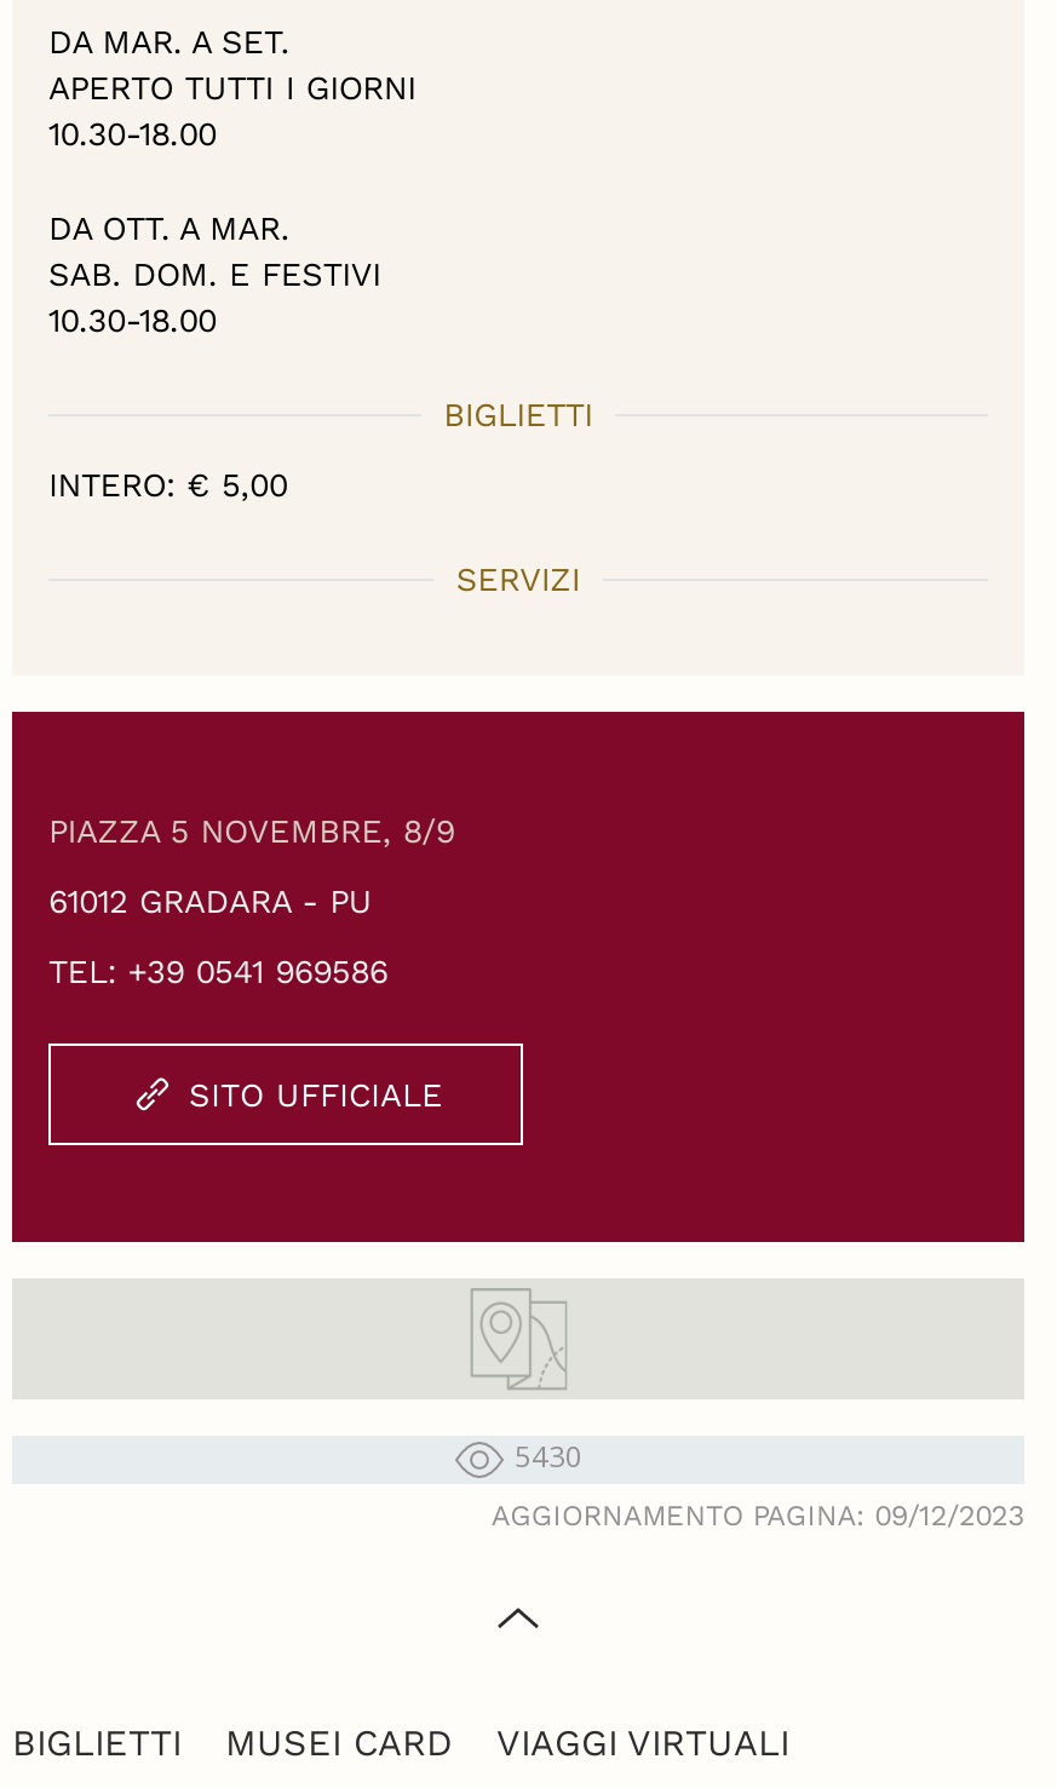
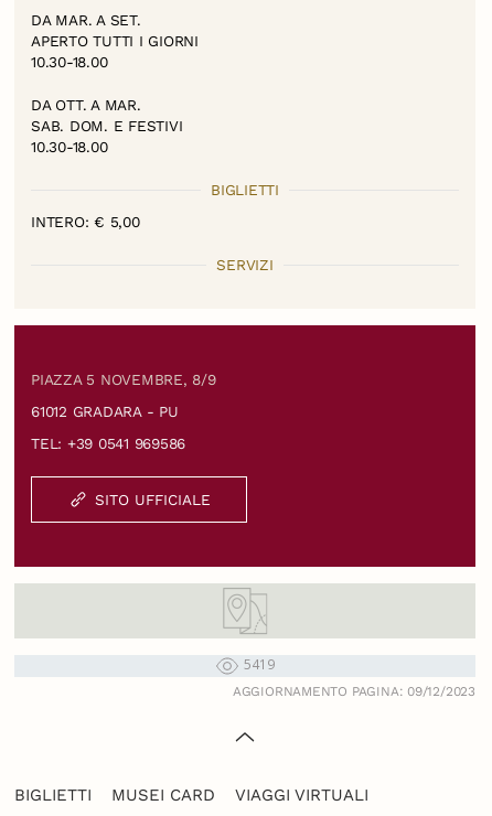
- 5430
+ 5419
